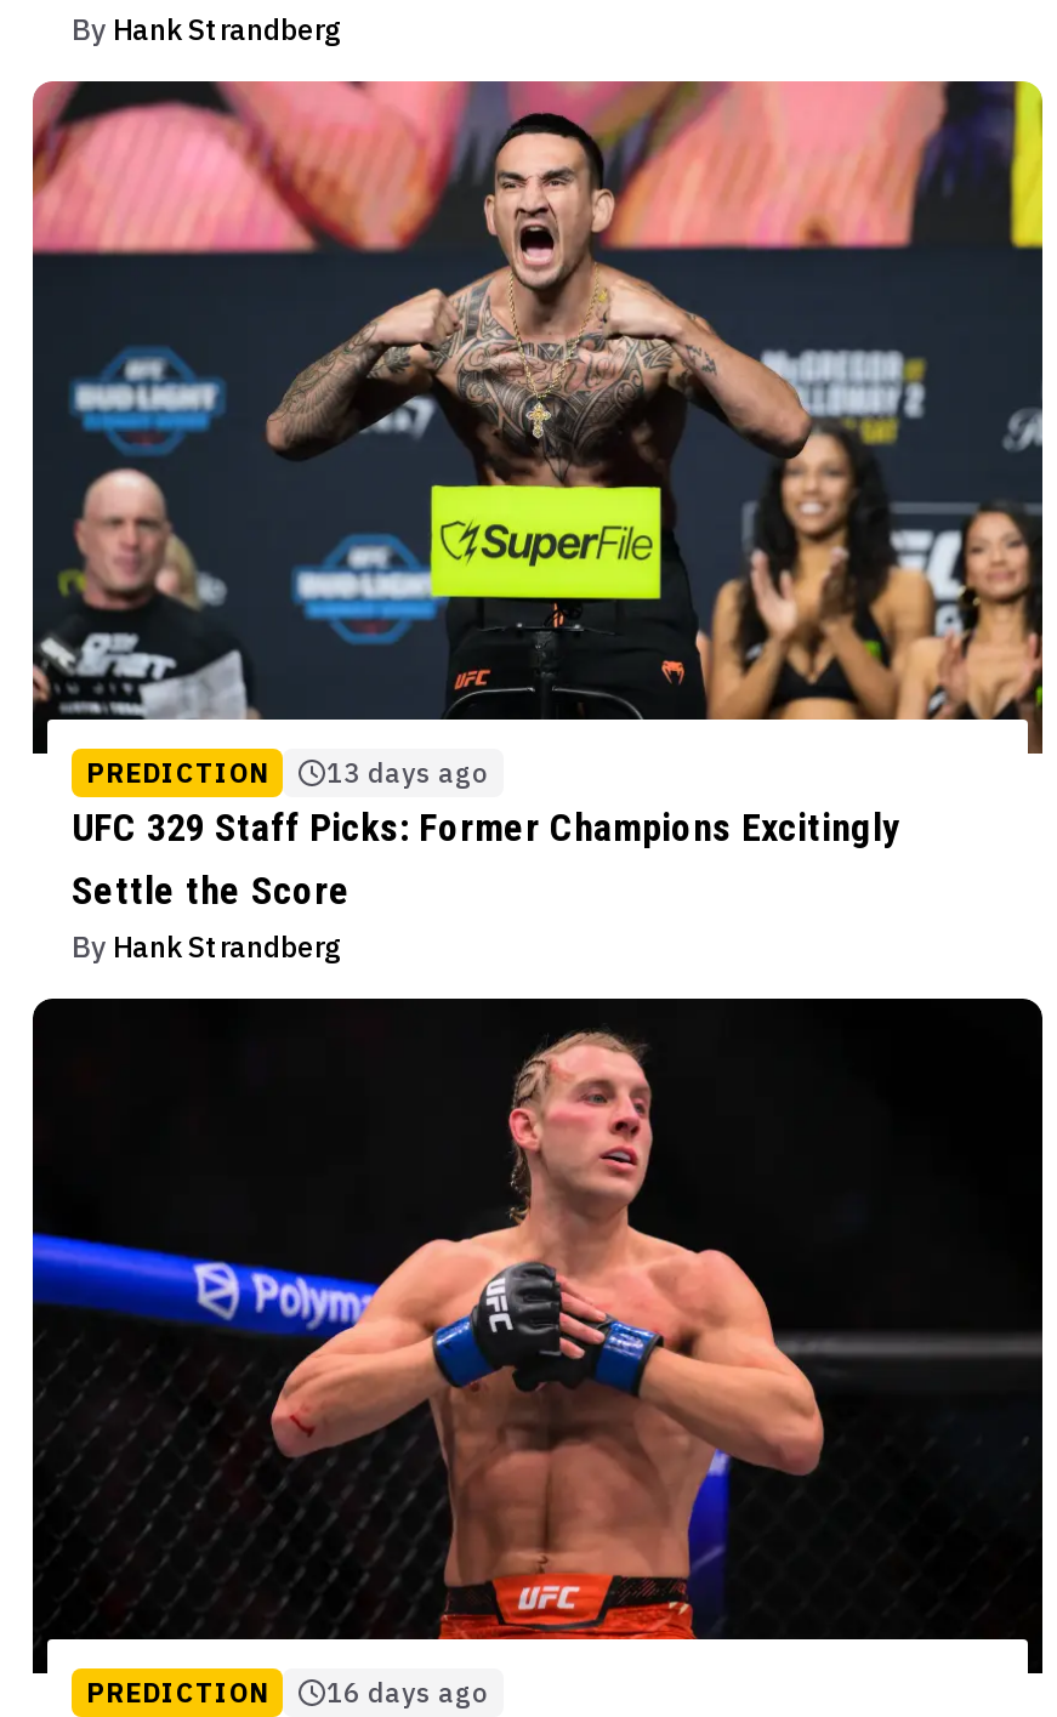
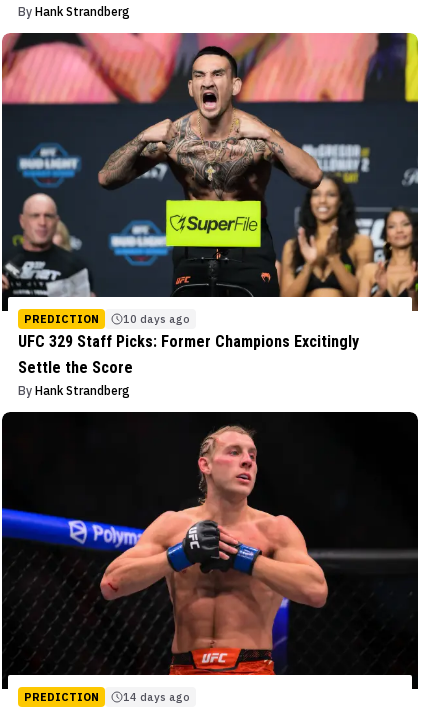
- PREDICTION 13 days ago
+ PREDICTION 10 days ago

- PREDICTION 16 days ago
+ PREDICTION 14 days ago
